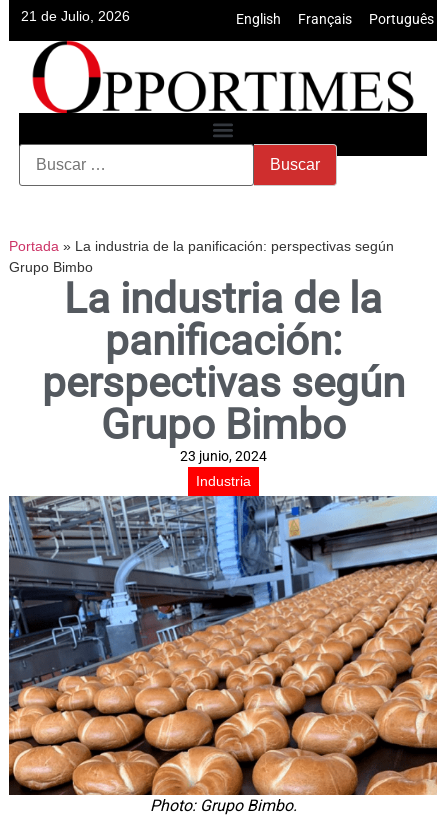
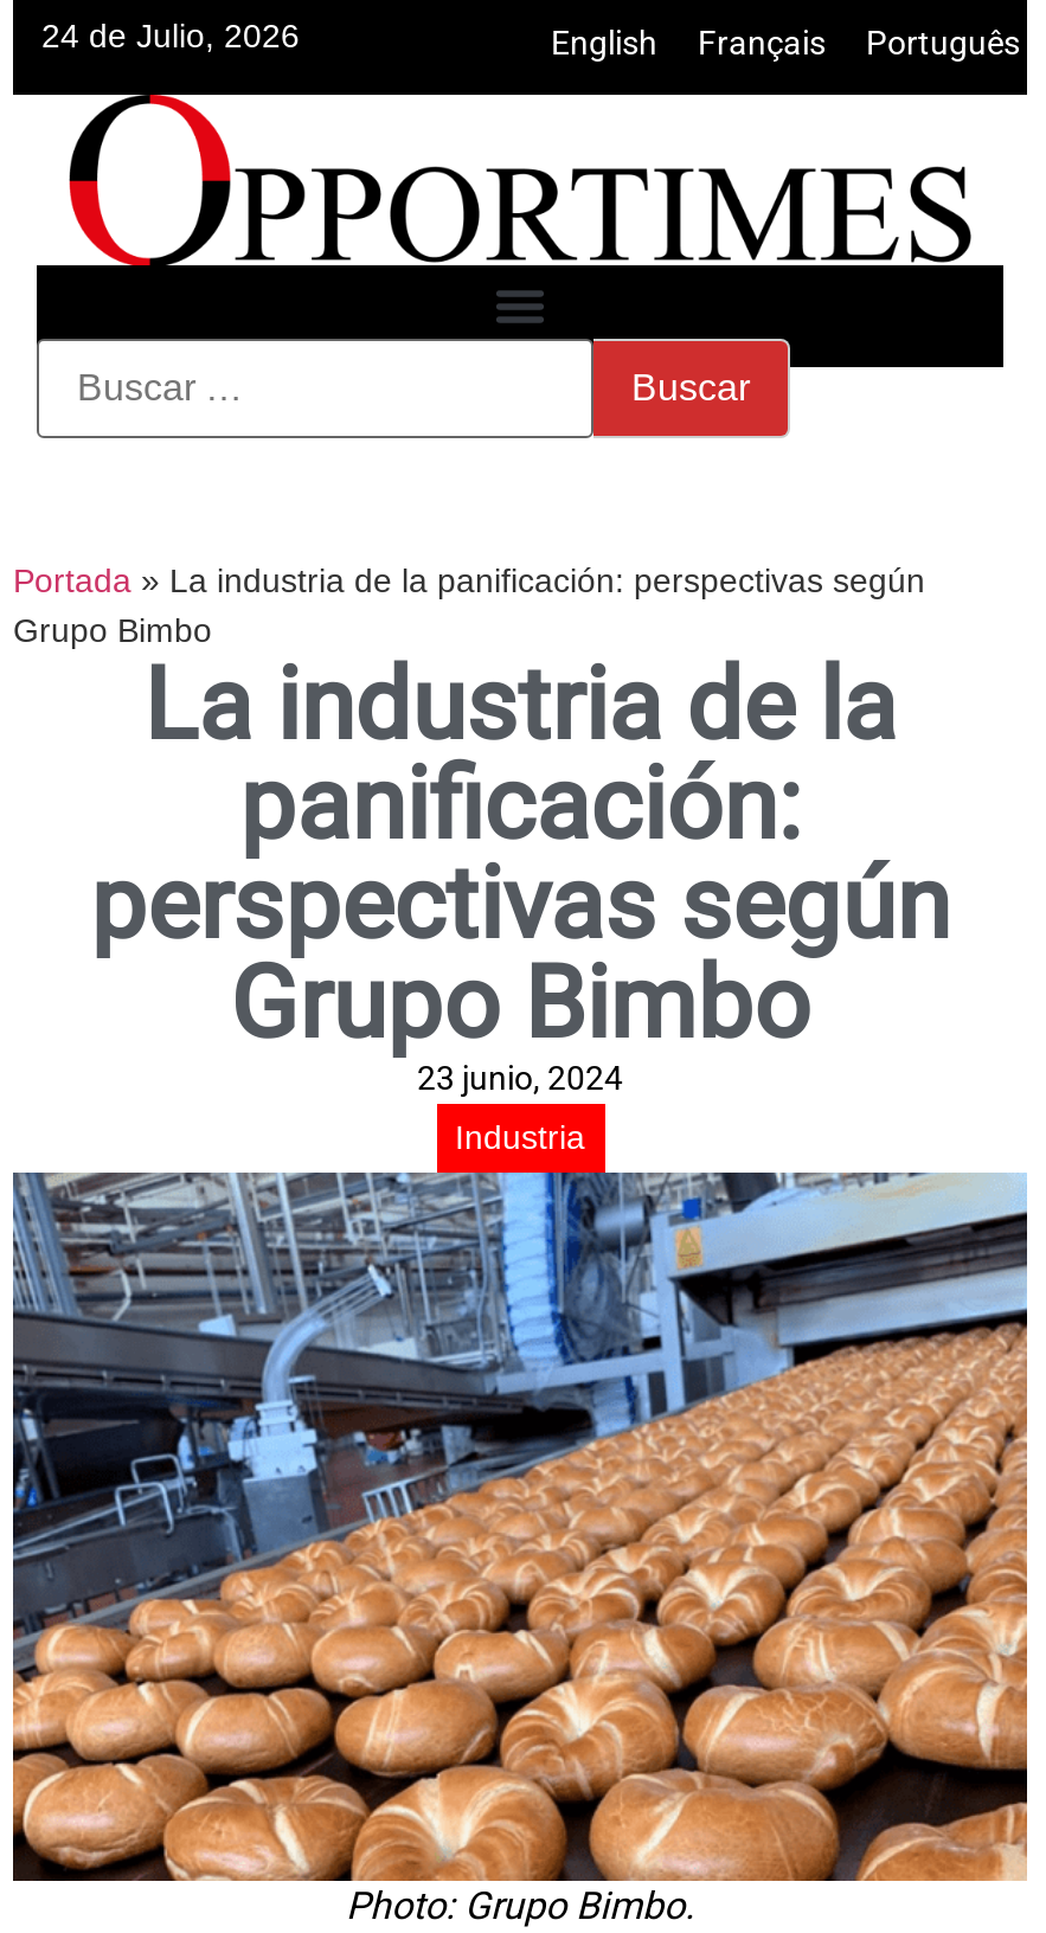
- 21 de Julio, 2026
+ 24 de Julio, 2026
